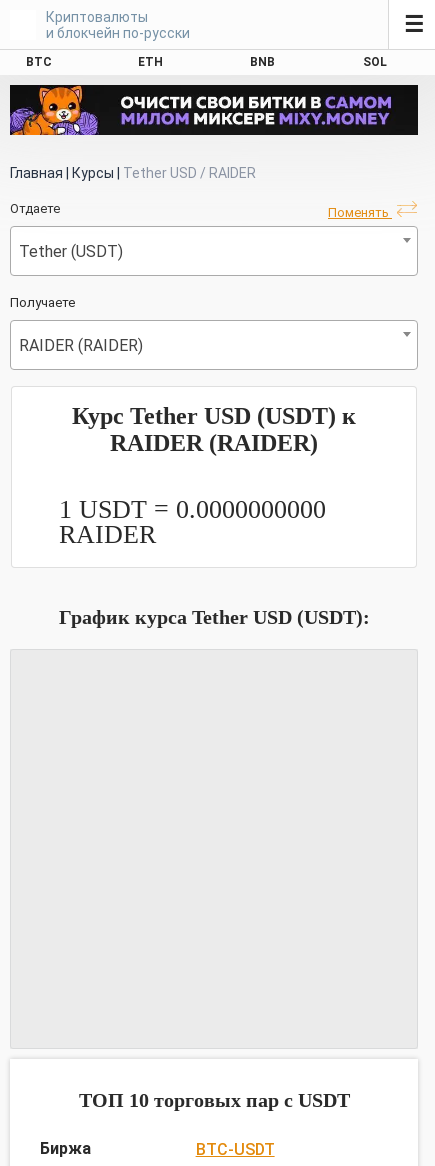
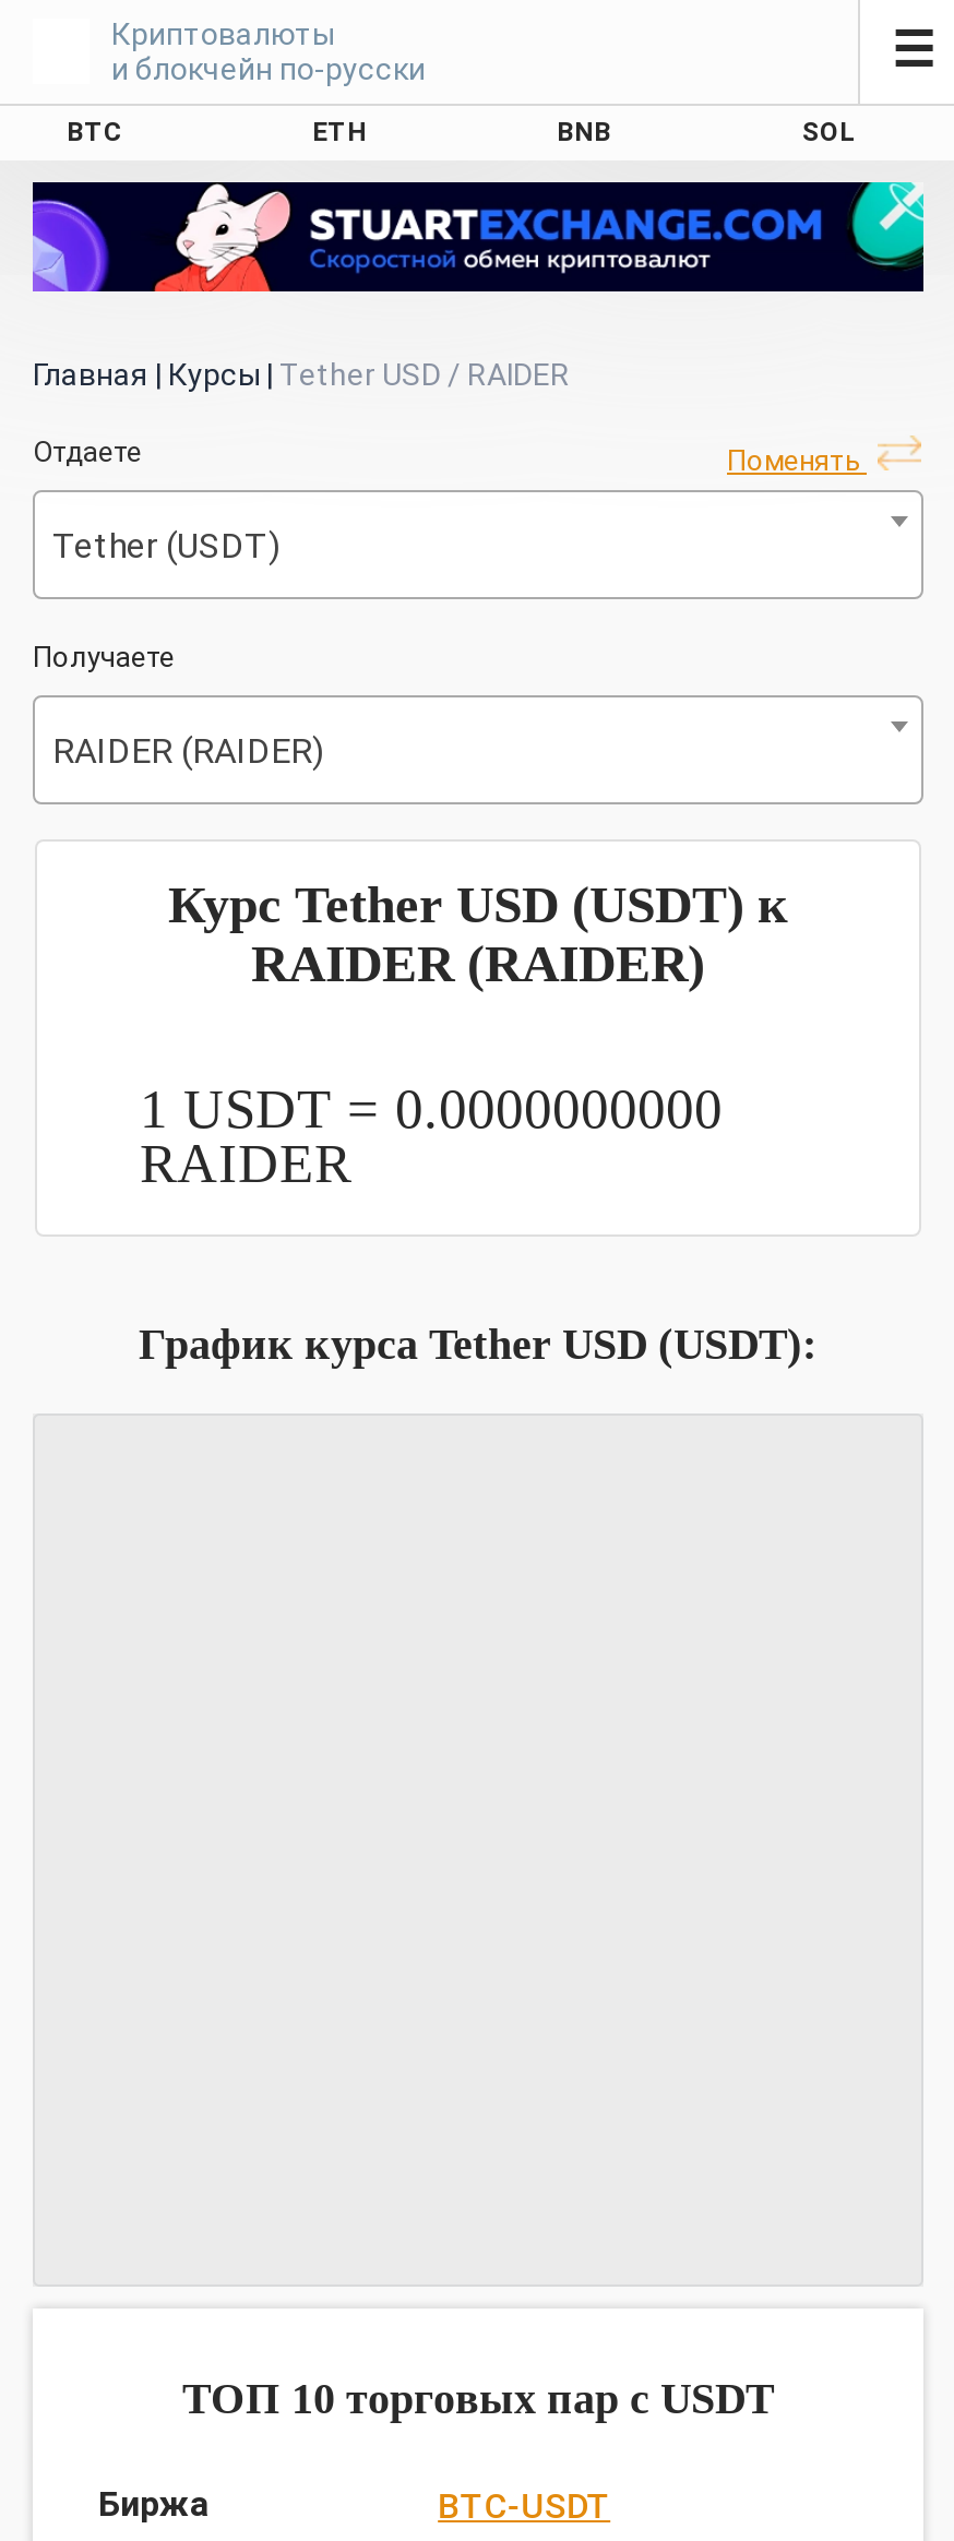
- [image]
+ [image]
